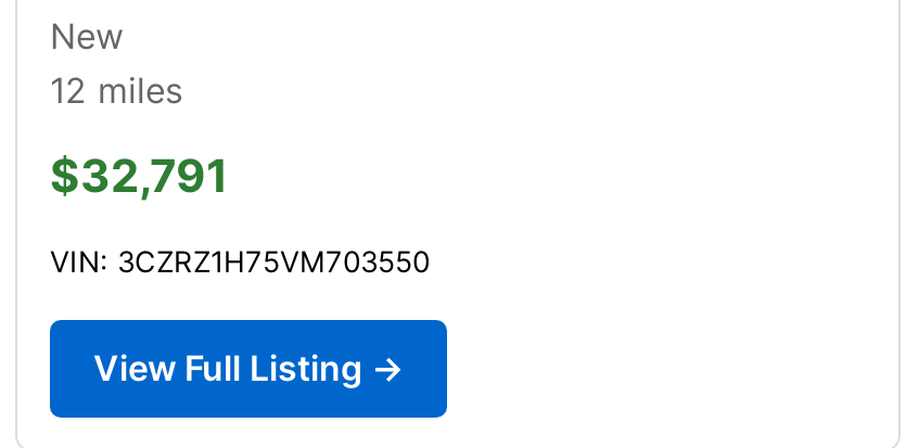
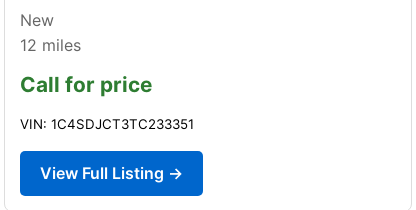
- $32,791
+ Call for price

- VIN: 3CZRZ1H75VM703550
+ VIN: 1C4SDJCT3TC233351
